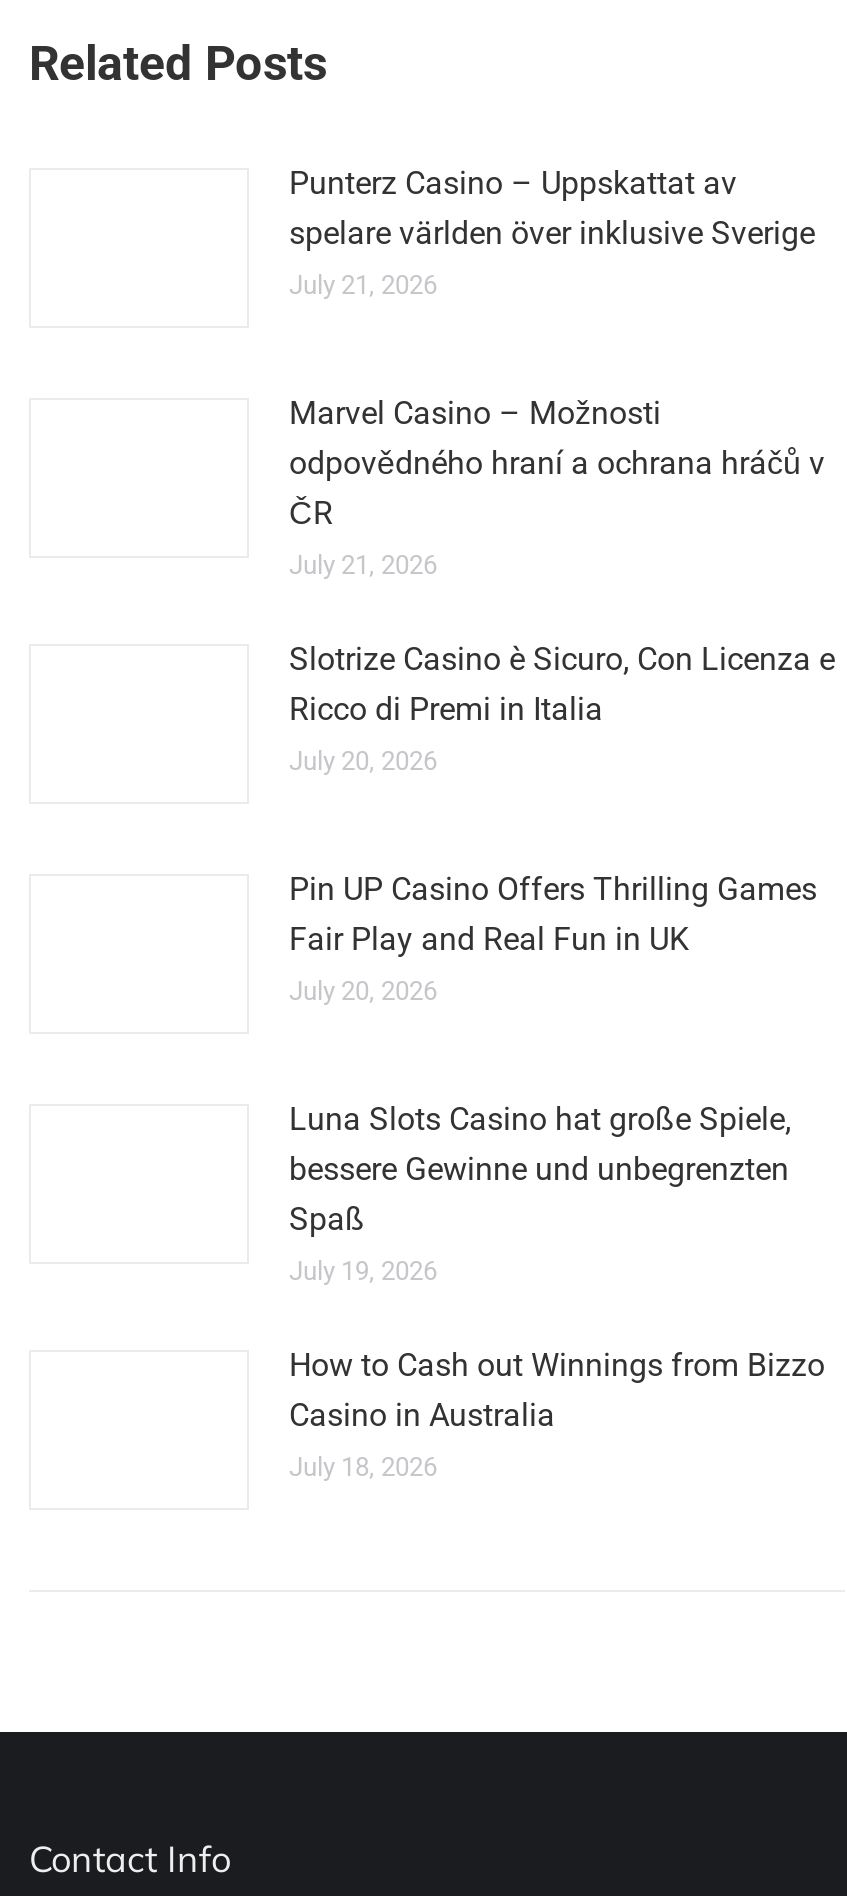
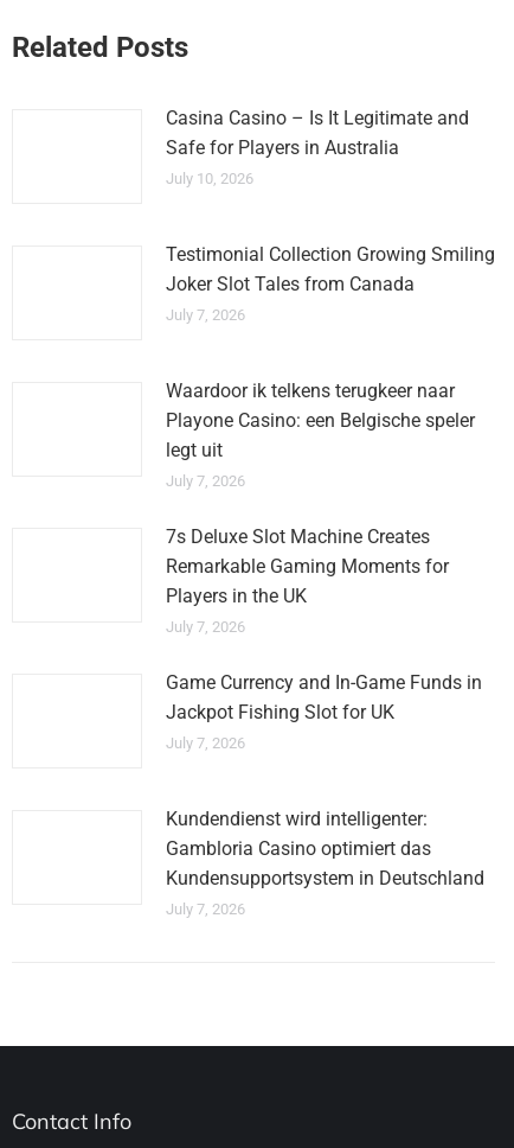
- Punterz Casino – Uppskattat av
- spelare världen över inklusive Sverige
+ Casina Casino – Is It Legitimate and
+ Safe for Players in Australia

- July 21, 2026
+ July 10, 2026

- Marvel Casino – Možnosti
- odpovědného hraní a ochrana hráčů v
- ČR
+ Testimonial Collection Growing Smiling
+ Joker Slot Tales from Canada

- July 21, 2026
+ July 7, 2026

- Slotrize Casino è Sicuro, Con Licenza e
- Ricco di Premi in Italia
+ Waardoor ik telkens terugkeer naar
+ Playone Casino: een Belgische speler
+ legt uit

- July 20, 2026
+ July 7, 2026

- Pin UP Casino Offers Thrilling Games
- Fair Play and Real Fun in UK
+ 7s Deluxe Slot Machine Creates
+ Remarkable Gaming Moments for
+ Players in the UK

- July 20, 2026
+ July 7, 2026

- Luna Slots Casino hat große Spiele,
- bessere Gewinne und unbegrenzten
- Spaß
+ Game Currency and In-Game Funds in
+ Jackpot Fishing Slot for UK

- July 19, 2026
+ July 7, 2026

- How to Cash out Winnings from Bizzo
- Casino in Australia
+ Kundendienst wird intelligenter:
+ Gambloria Casino optimiert das
+ Kundensupportsystem in Deutschland

- July 18, 2026
+ July 7, 2026
